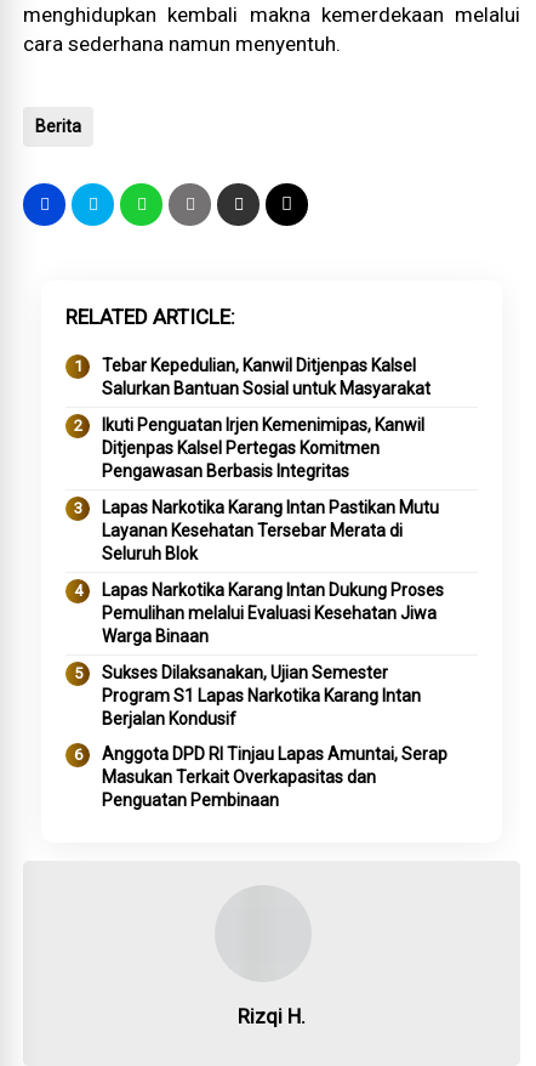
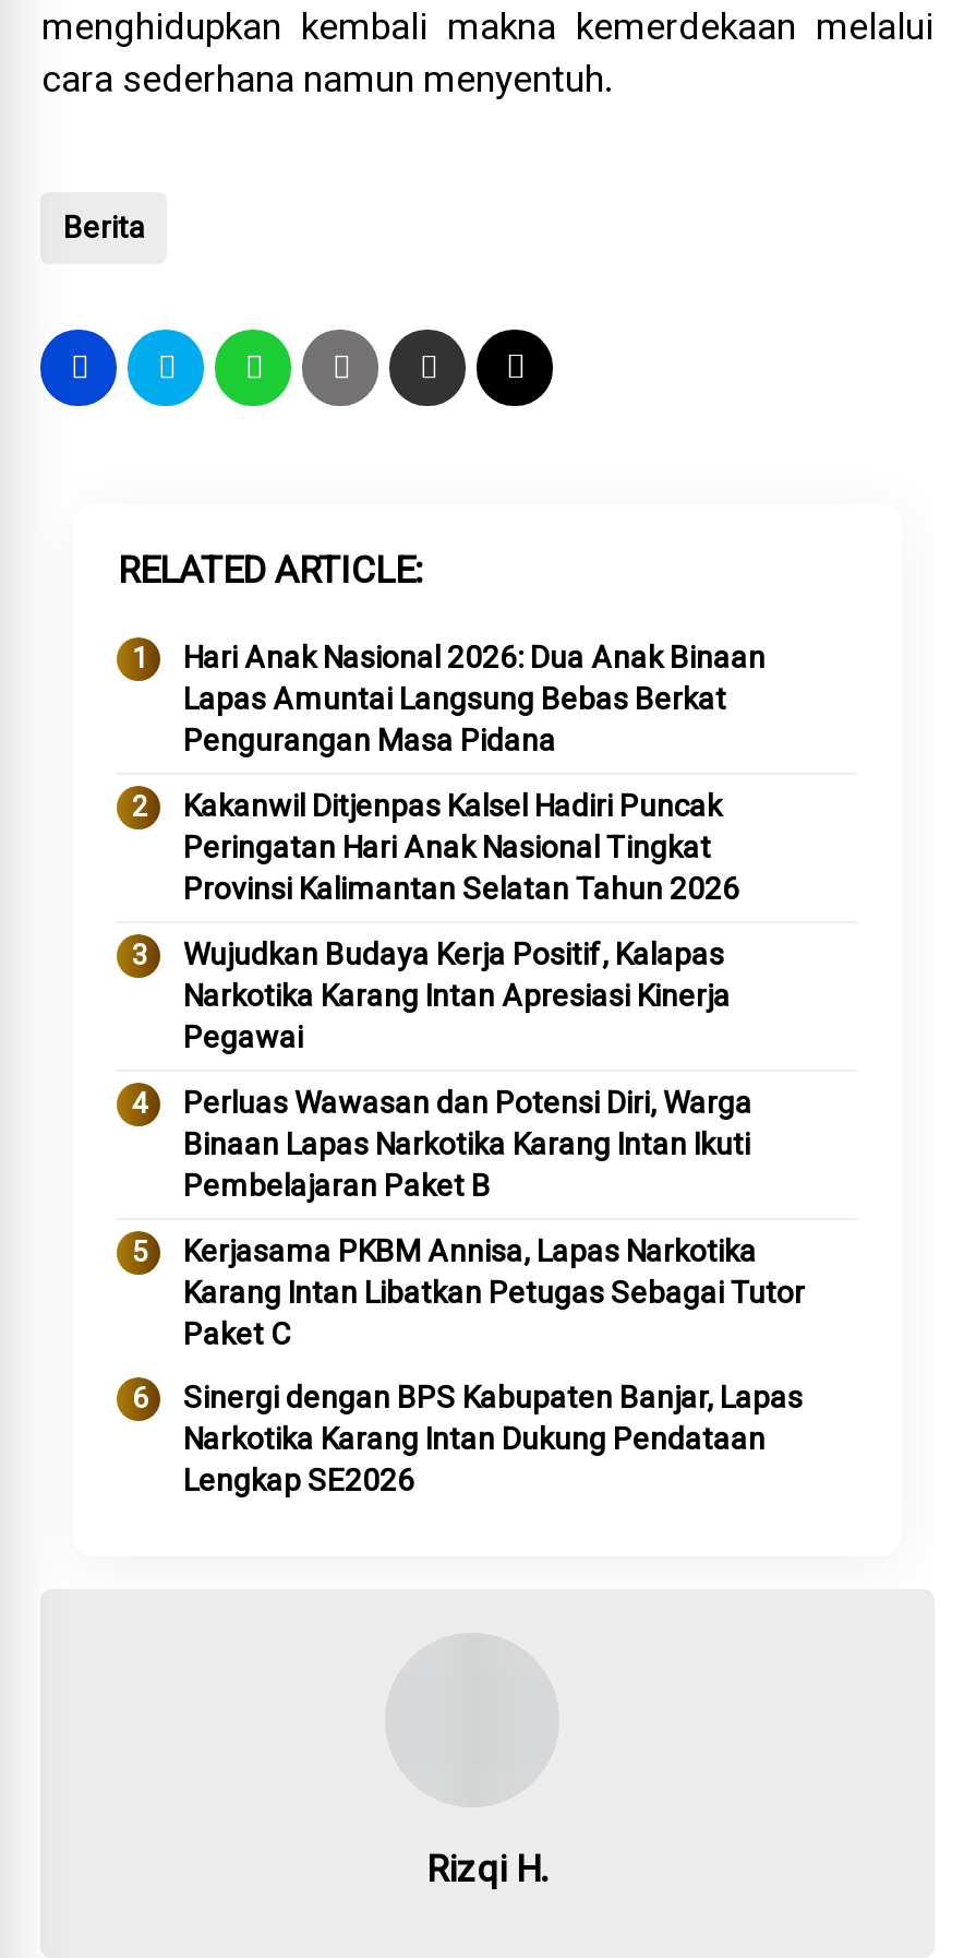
- Tebar Kepedulian, Kanwil Ditjenpas Kalsel
- Salurkan Bantuan Sosial untuk Masyarakat
+ Hari Anak Nasional 2026: Dua Anak Binaan
+ Lapas Amuntai Langsung Bebas Berkat
+ Pengurangan Masa Pidana

- Ikuti Penguatan Irjen Kemenimipas, Kanwil
- Ditjenpas Kalsel Pertegas Komitmen
- Pengawasan Berbasis Integritas
+ Kakanwil Ditjenpas Kalsel Hadiri Puncak
+ Peringatan Hari Anak Nasional Tingkat
+ Provinsi Kalimantan Selatan Tahun 2026

- Lapas Narkotika Karang Intan Pastikan Mutu
- Layanan Kesehatan Tersebar Merata di
- Seluruh Blok
+ Wujudkan Budaya Kerja Positif, Kalapas
+ Narkotika Karang Intan Apresiasi Kinerja
+ Pegawai

- Lapas Narkotika Karang Intan Dukung Proses
- Pemulihan melalui Evaluasi Kesehatan Jiwa
- Warga Binaan
+ Perluas Wawasan dan Potensi Diri, Warga
+ Binaan Lapas Narkotika Karang Intan Ikuti
+ Pembelajaran Paket B

- Sukses Dilaksanakan, Ujian Semester
- Program S1 Lapas Narkotika Karang Intan
- Berjalan Kondusif
+ Kerjasama PKBM Annisa, Lapas Narkotika
+ Karang Intan Libatkan Petugas Sebagai Tutor
+ Paket C

- Anggota DPD RI Tinjau Lapas Amuntai, Serap
- Masukan Terkait Overkapasitas dan
- Penguatan Pembinaan
+ Sinergi dengan BPS Kabupaten Banjar, Lapas
+ Narkotika Karang Intan Dukung Pendataan
+ Lengkap SE2026
